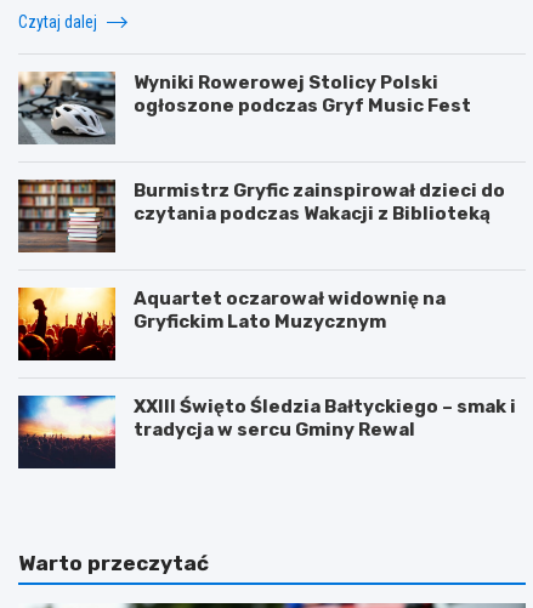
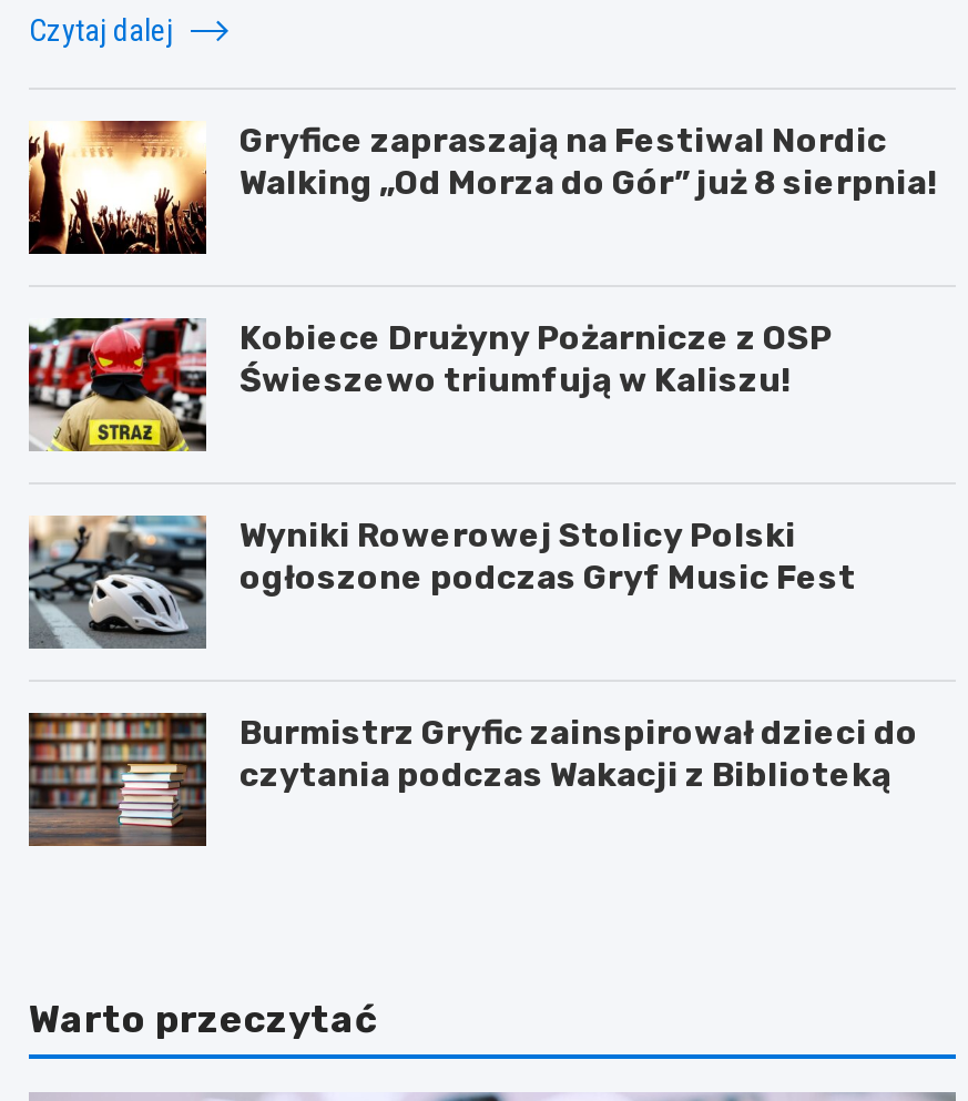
+ [image]
+ Gryfice zapraszają na Festiwal Nordic
+ Walking „Od Morza do Gór” już 8 sierpnia!

+ [image]
+ Kobiece Drużyny Pożarnicze z OSP
+ Świeszewo triumfują w Kaliszu!

moved down: [image] | Wyniki Rowerowej Stolicy Polski | ogłoszone podczas Gryf Music Fest | Burmistrz Gryfic zainspirował dzieci do | czytania podczas Wakacji z Biblioteką

- [image]
- Aquartet oczarował widownię na
- Gryfickim Lato Muzycznym

- [image]
- XXIII Święto Śledzia Bałtyckiego – smak i
- tradycja w sercu Gminy Rewal
